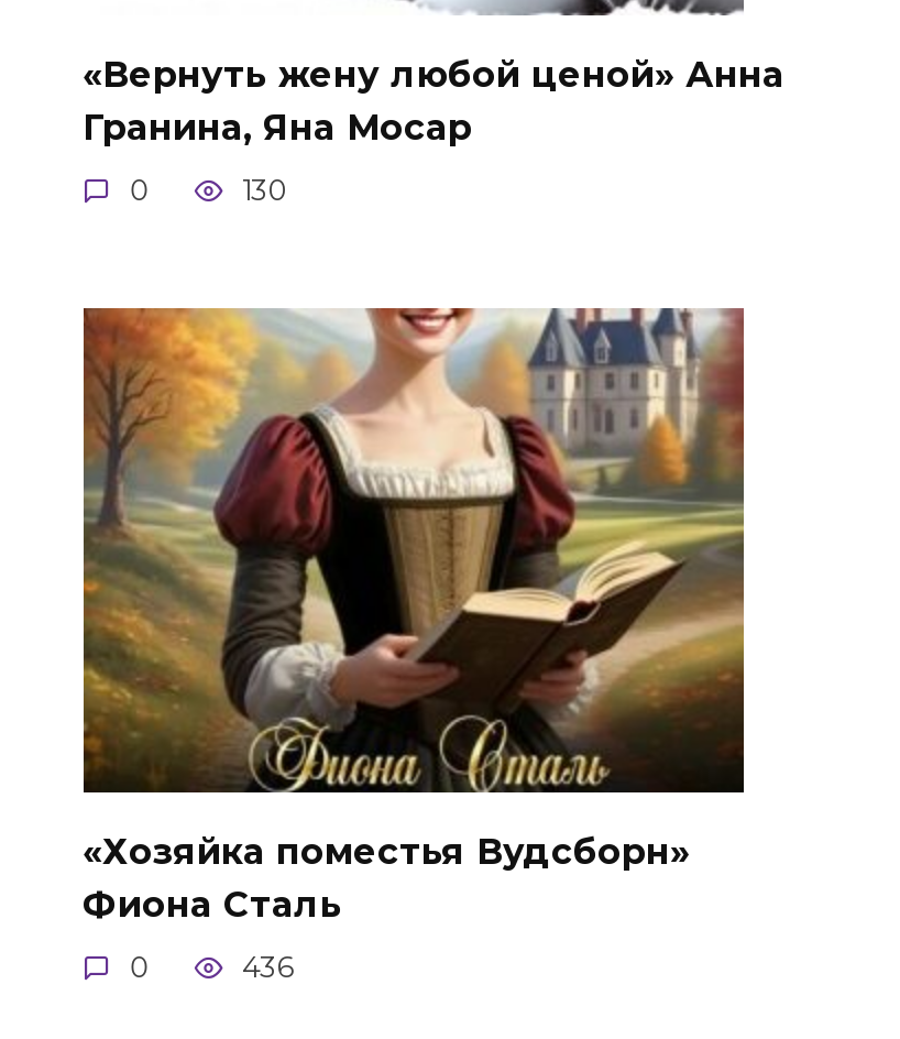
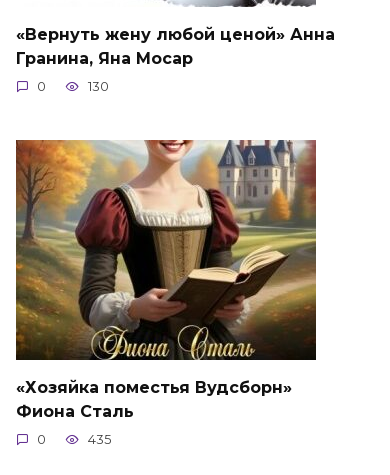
- 436
+ 435
